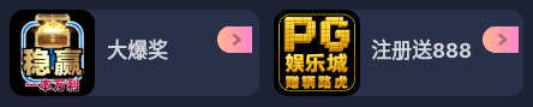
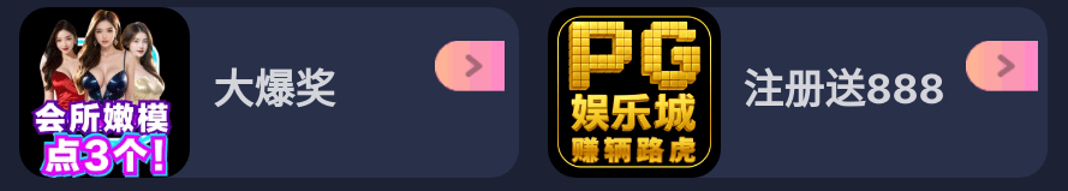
- [image]
+ [image]
